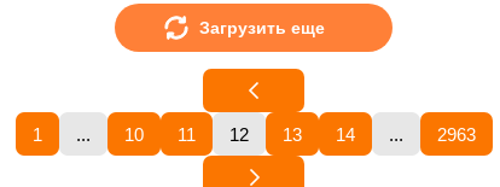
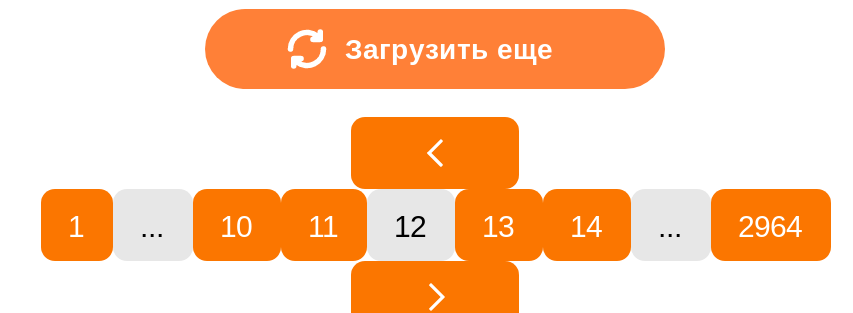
- 2963
+ 2964
